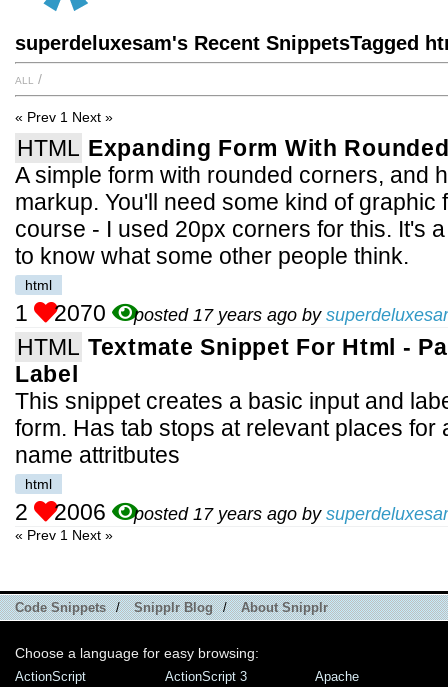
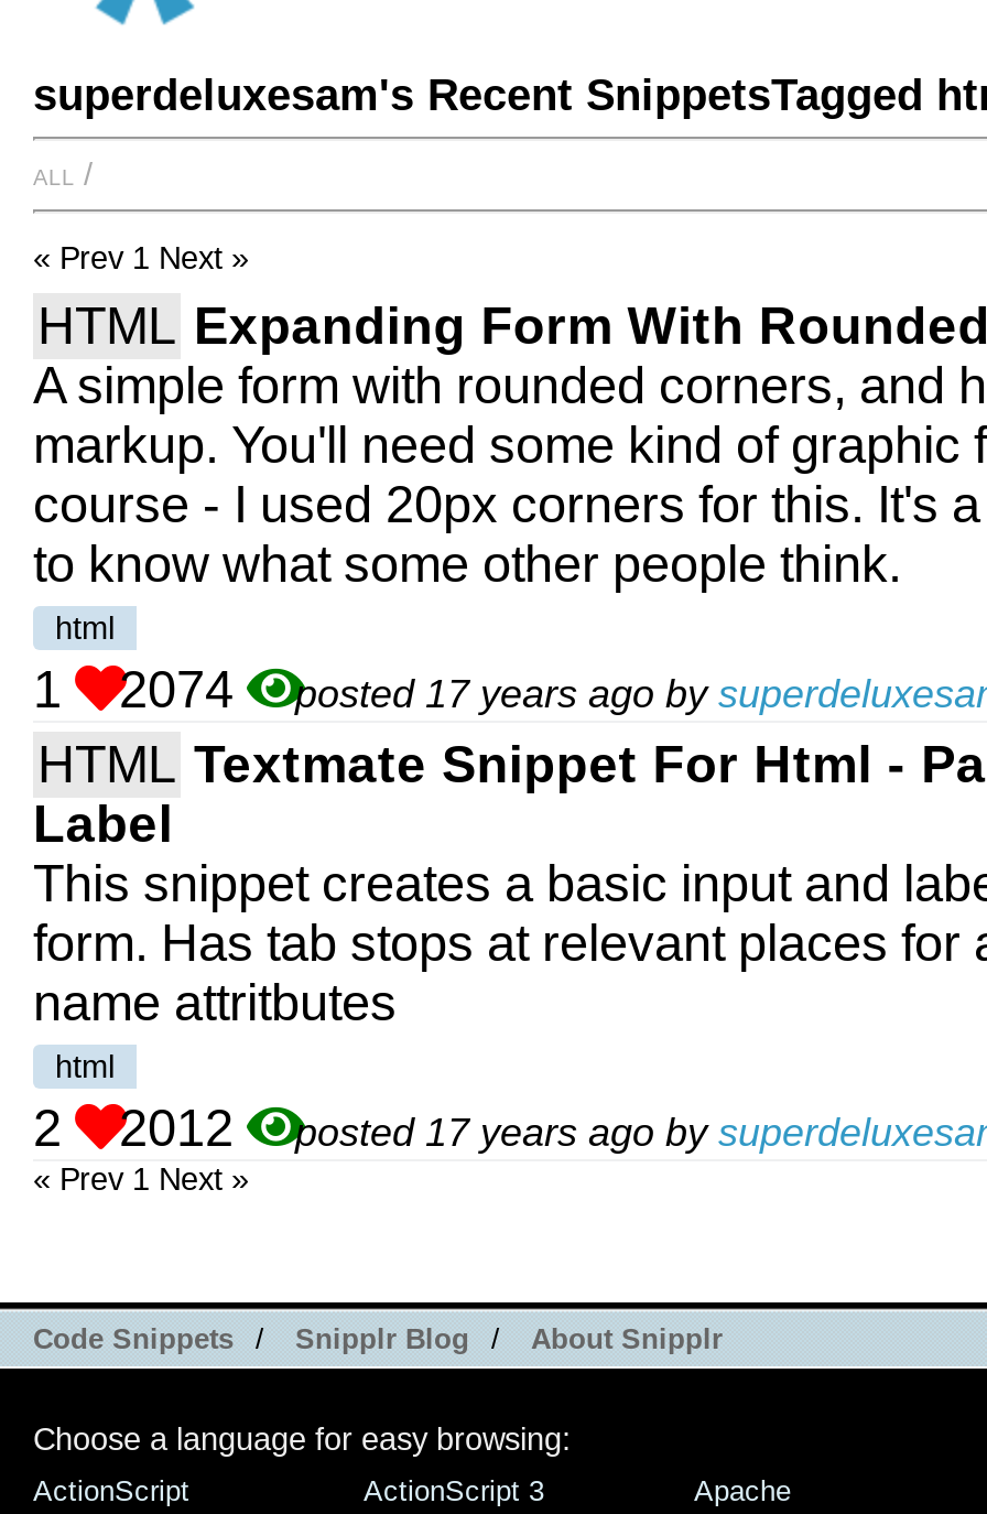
- 2070
+ 2074

- 2006
+ 2012
